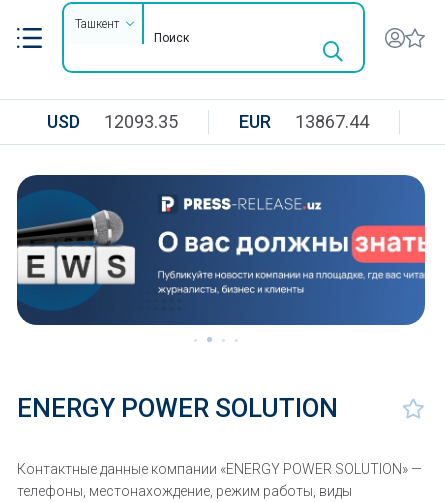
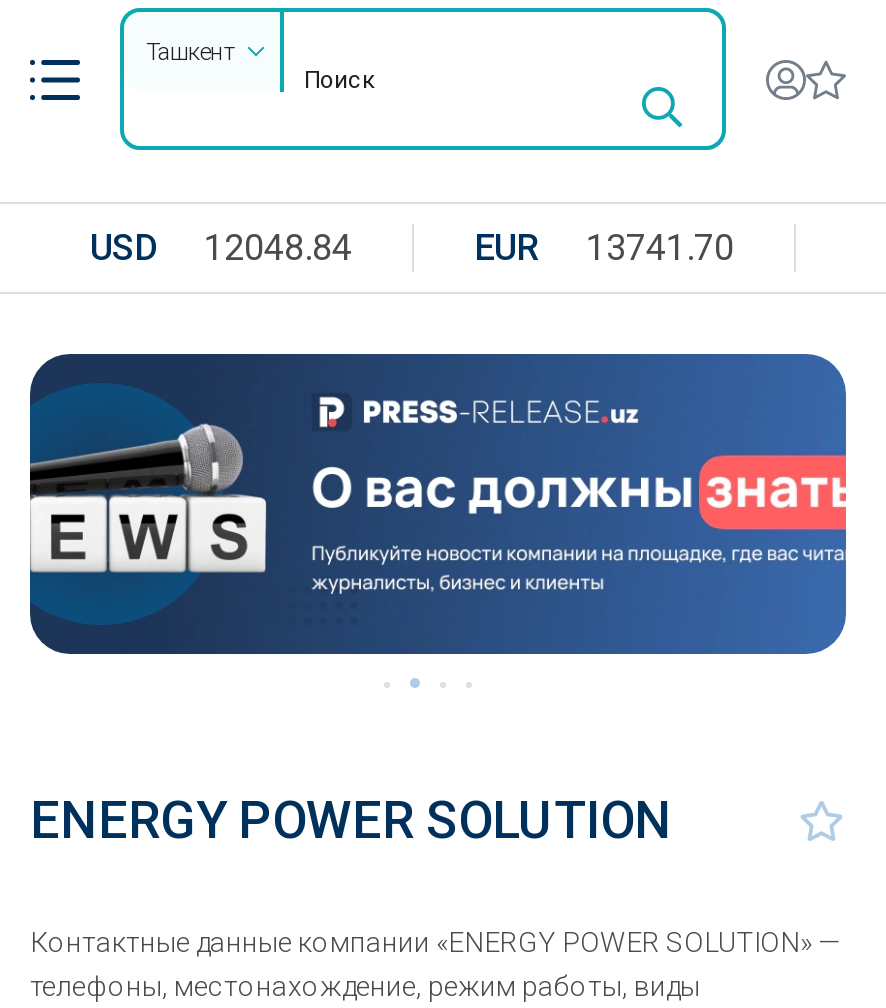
- USD 12093.35
+ USD 12048.84

- EUR 13867.44
+ EUR 13741.70
